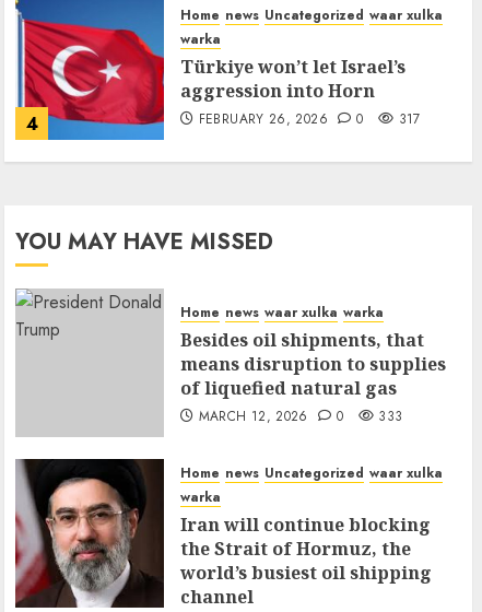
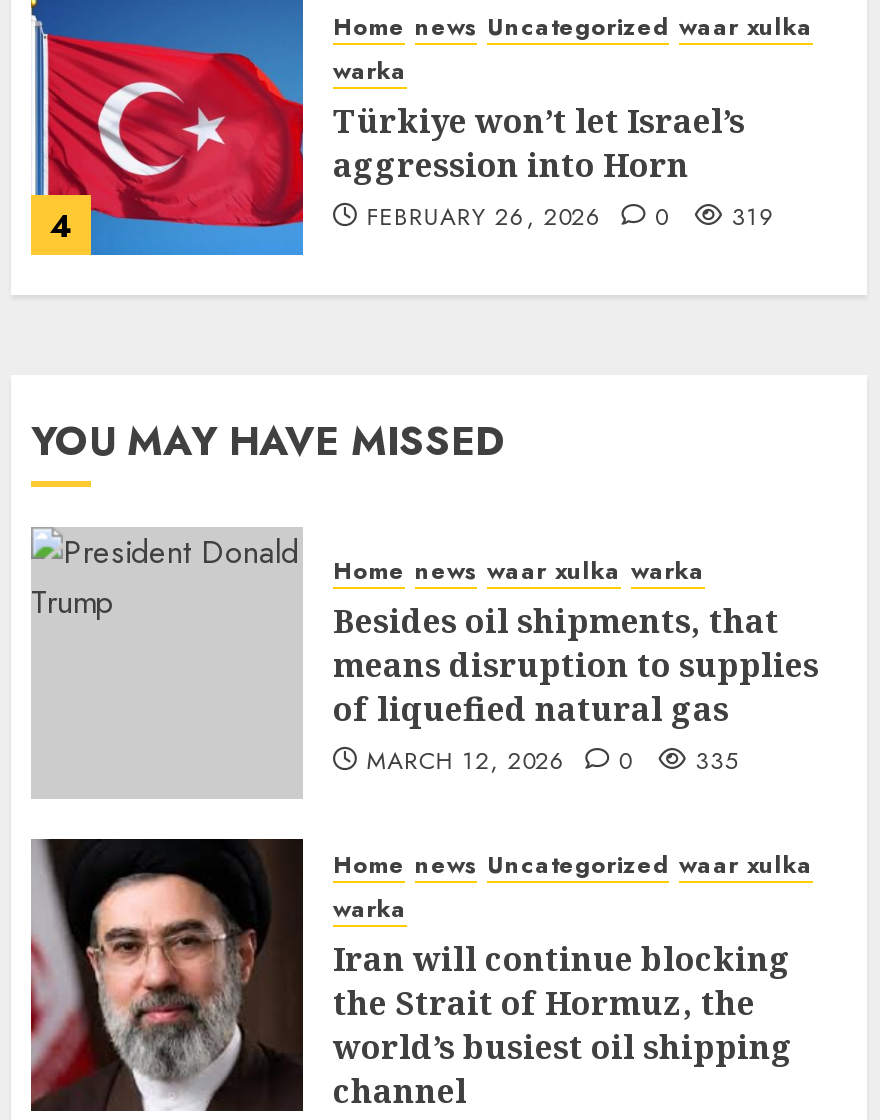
- FEBRUARY 26, 2026 0 317
+ FEBRUARY 26, 2026 0 319

- MARCH 12, 2026 0 333
+ MARCH 12, 2026 0 335
